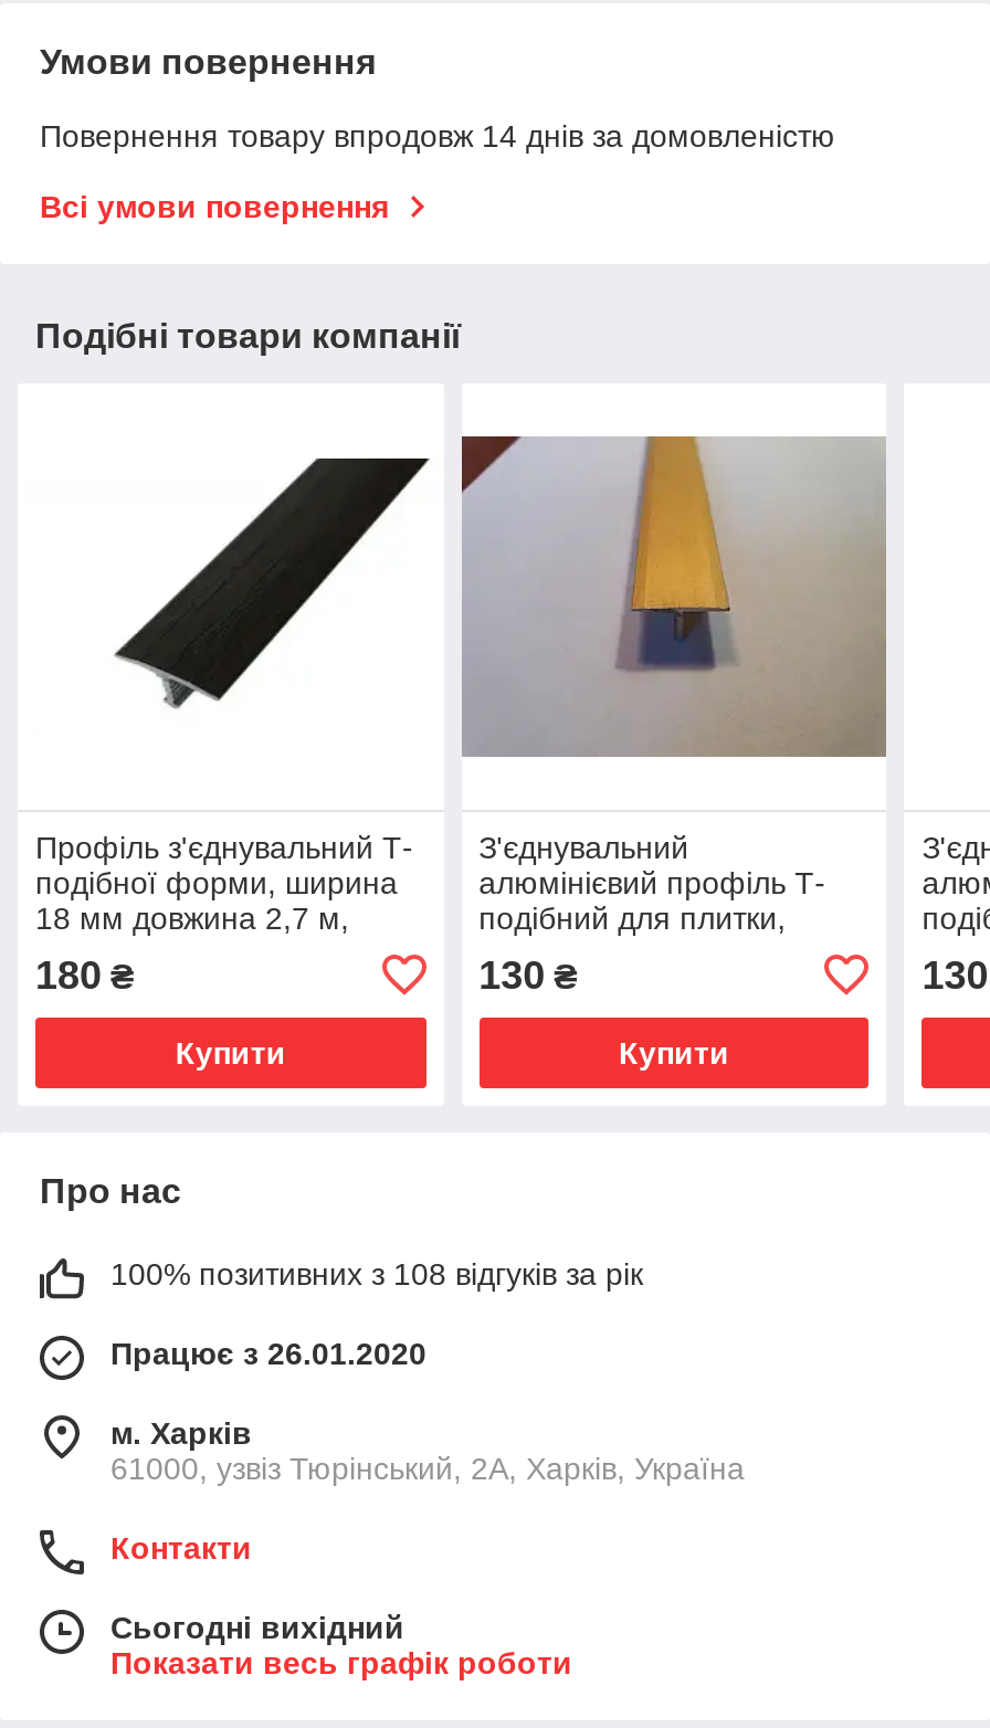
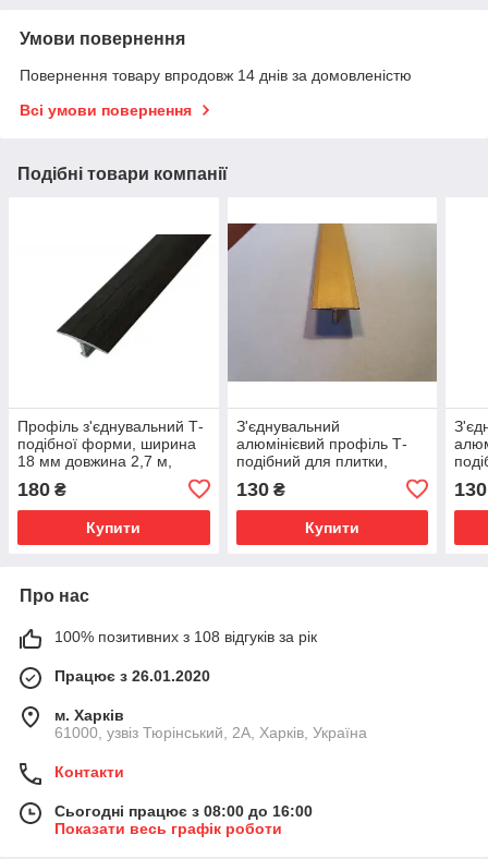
- Сьогодні вихідний
+ Сьогодні працює з 08:00 до 16:00
